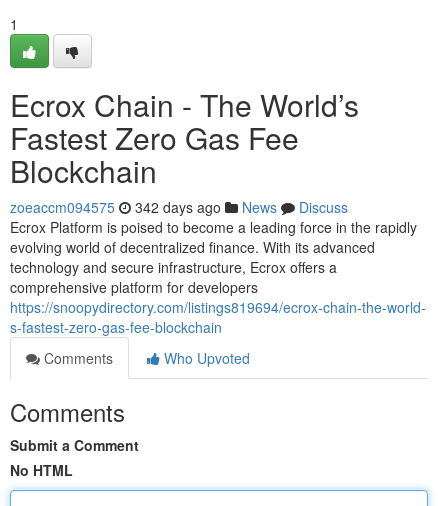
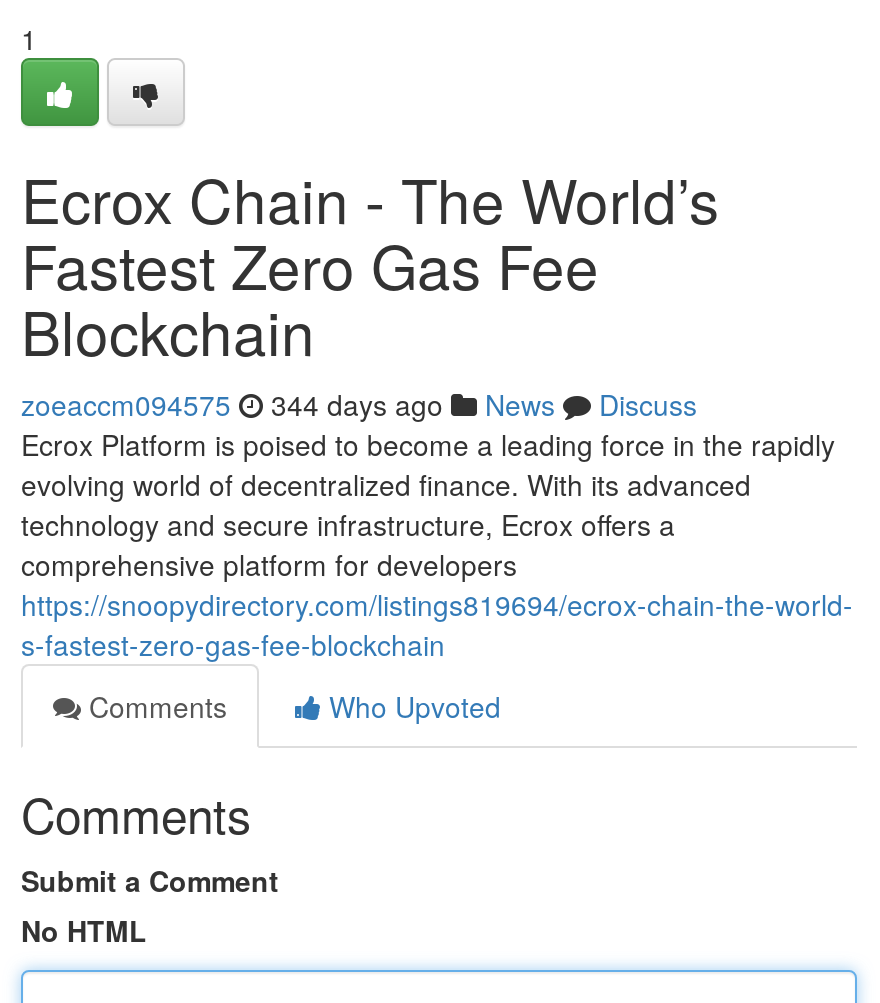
- zoeaccm094575 342 days ago News Discuss
+ zoeaccm094575 344 days ago News Discuss
